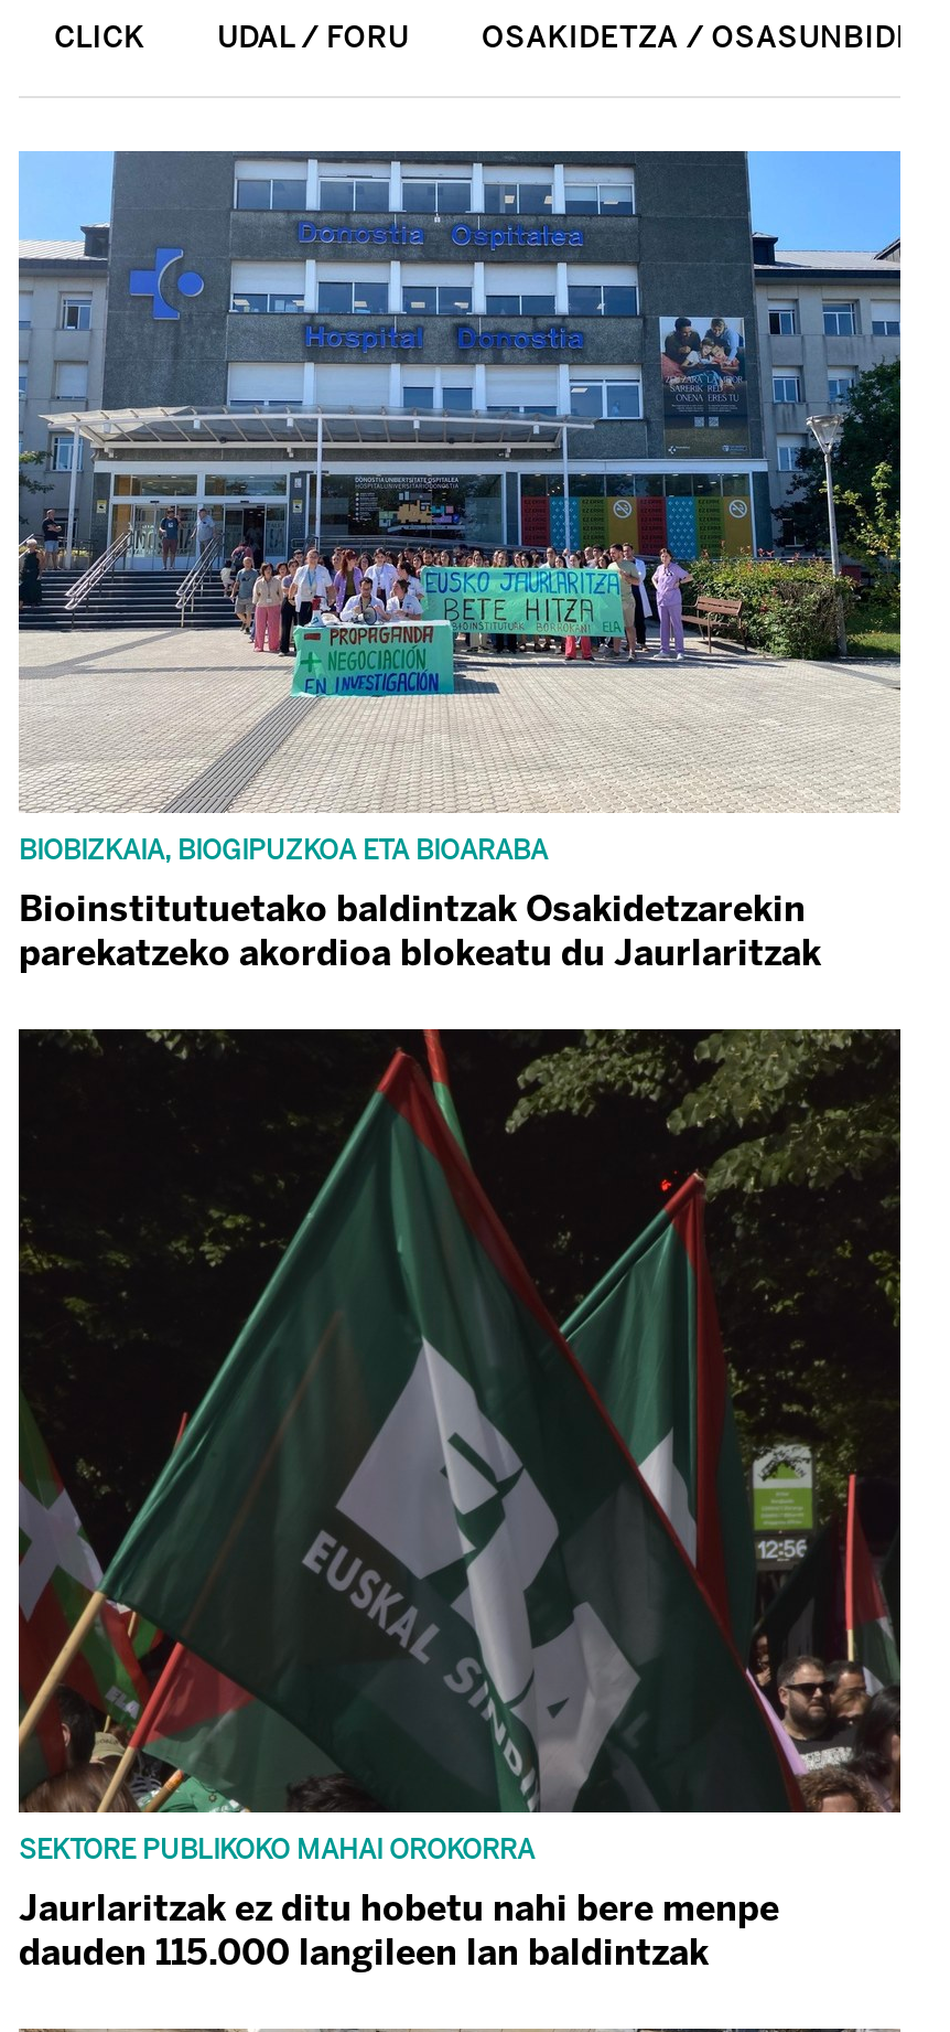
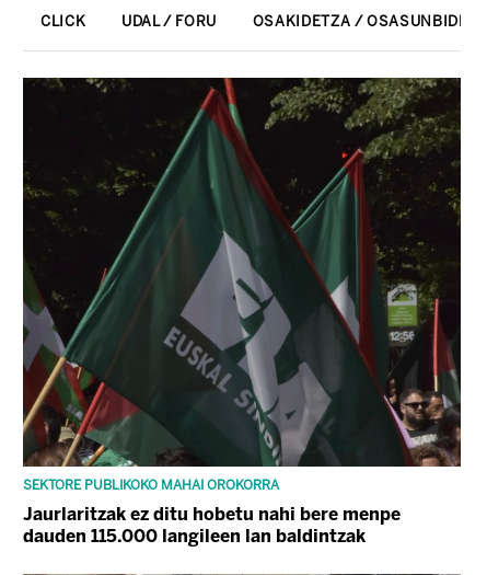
- [image]
- BIOBIZKAIA, BIOGIPUZKOA ETA BIOARABA
- Bioinstitutuetako baldintzak Osakidetzarekin
- parekatzeko akordioa blokeatu du Jaurlaritzak
